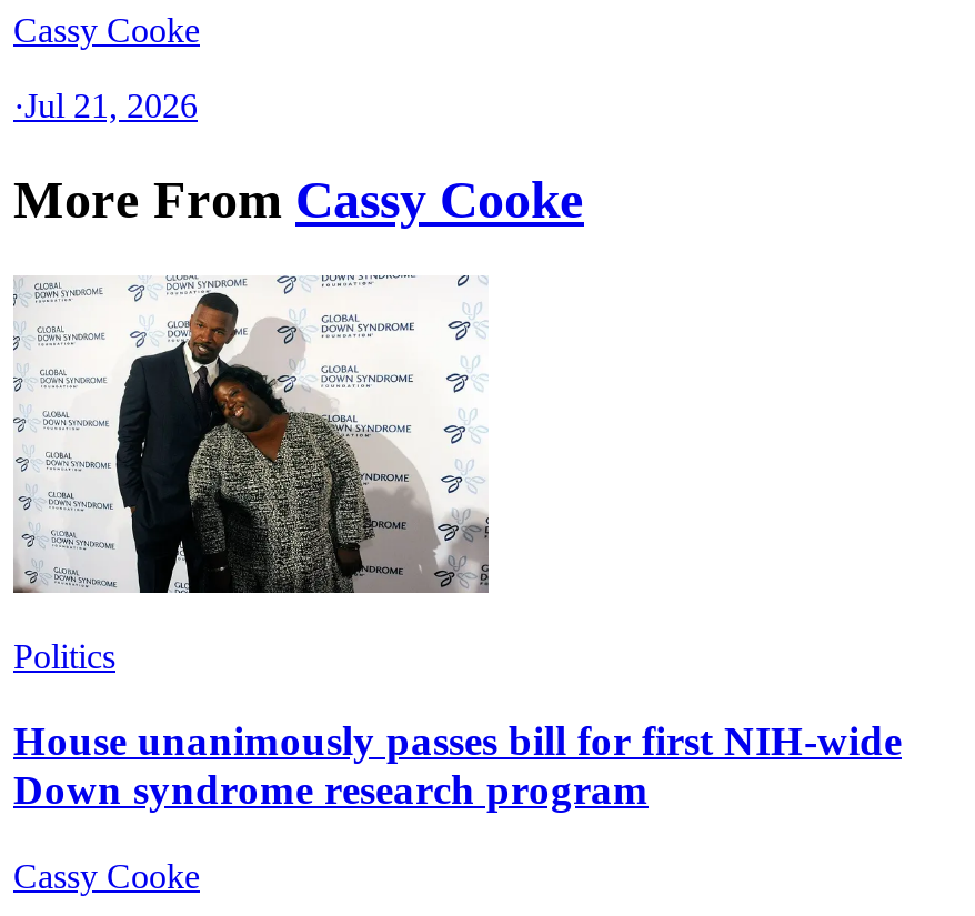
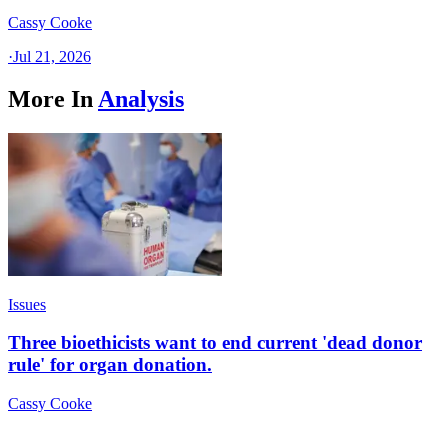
- More From Cassy Cooke
+ More In Analysis

- [image]
- Politics
+ [image]
+ Issues

- House unanimously passes bill for first NIH-wide
- Down syndrome research program
+ Three bioethicists want to end current 'dead donor
+ rule' for organ donation.
